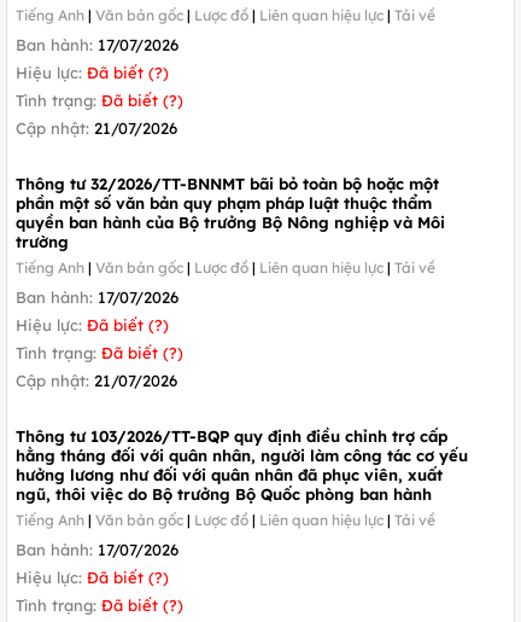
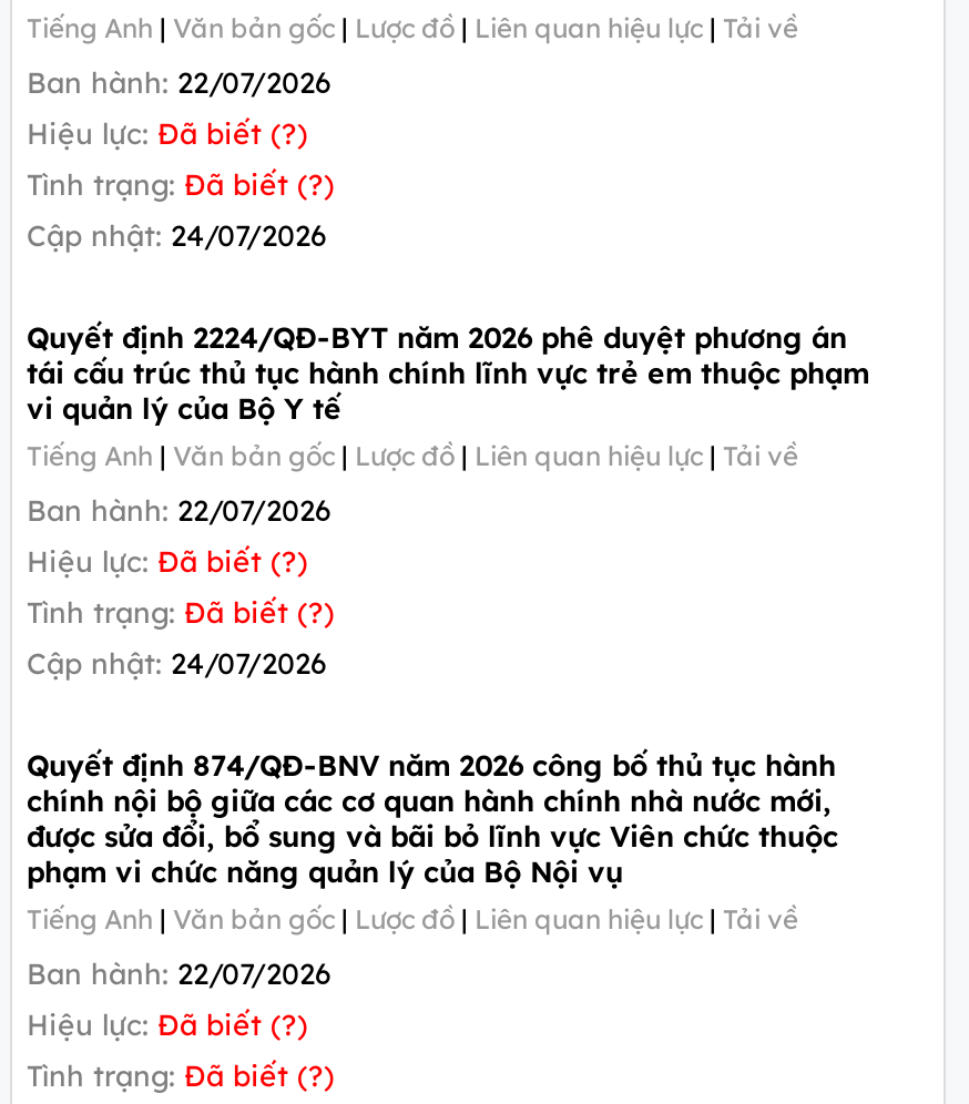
- Ban hành: 17/07/2026
+ Ban hành: 22/07/2026

- Cập nhật: 21/07/2026
+ Cập nhật: 24/07/2026

- Thông tư 32/2026/TT-BNNMT bãi bỏ toàn bộ hoặc một
- phần một số văn bản quy phạm pháp luật thuộc thẩm
- quyền ban hành của Bộ trưởng Bộ Nông nghiệp và Môi
- trường
+ Quyết định 2224/QĐ-BYT năm 2026 phê duyệt phương án
+ tái cấu trúc thủ tục hành chính lĩnh vực trẻ em thuộc phạm
+ vi quản lý của Bộ Y tế

- Ban hành: 17/07/2026
+ Ban hành: 22/07/2026

- Cập nhật: 21/07/2026
+ Cập nhật: 24/07/2026

- Thông tư 103/2026/TT-BQP quy định điều chỉnh trợ cấp
- hằng tháng đối với quân nhân, người làm công tác cơ yếu
- hưởng lương như đối với quân nhân đã phục viên, xuất
- ngũ, thôi việc do Bộ trưởng Bộ Quốc phòng ban hành
+ Quyết định 874/QĐ-BNV năm 2026 công bố thủ tục hành
+ chính nội bộ giữa các cơ quan hành chính nhà nước mới,
+ được sửa đổi, bổ sung và bãi bỏ lĩnh vực Viên chức thuộc
+ phạm vi chức năng quản lý của Bộ Nội vụ

- Ban hành: 17/07/2026
+ Ban hành: 22/07/2026
